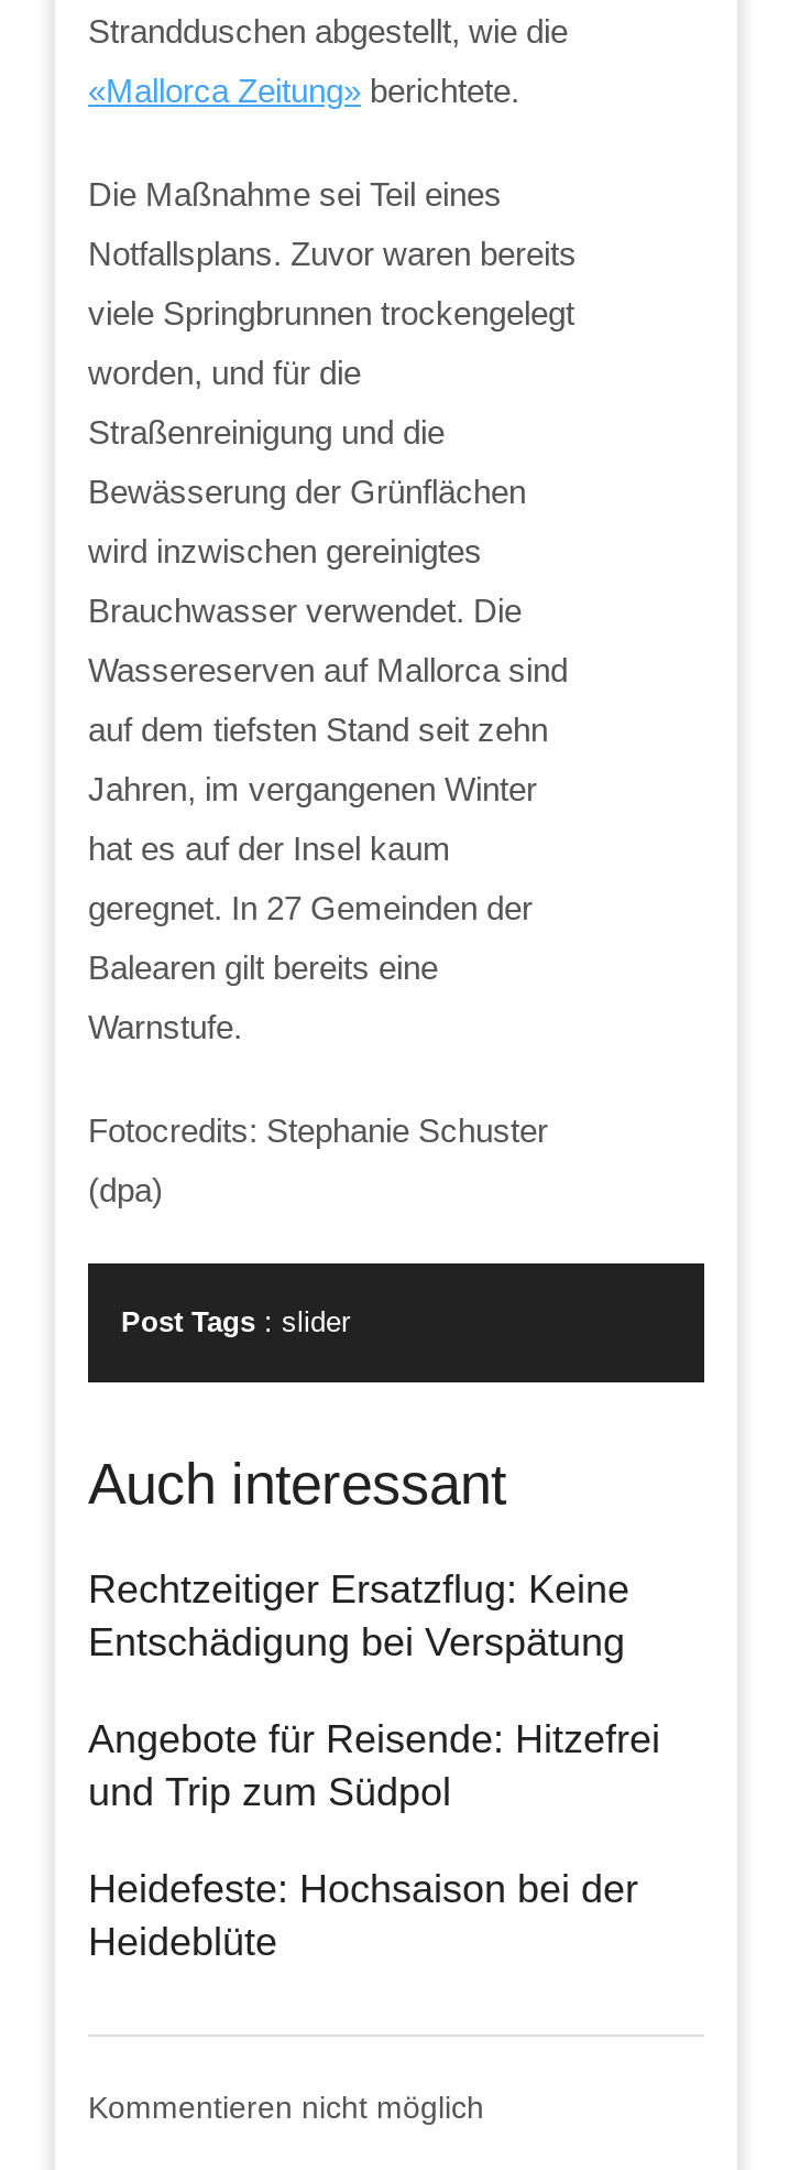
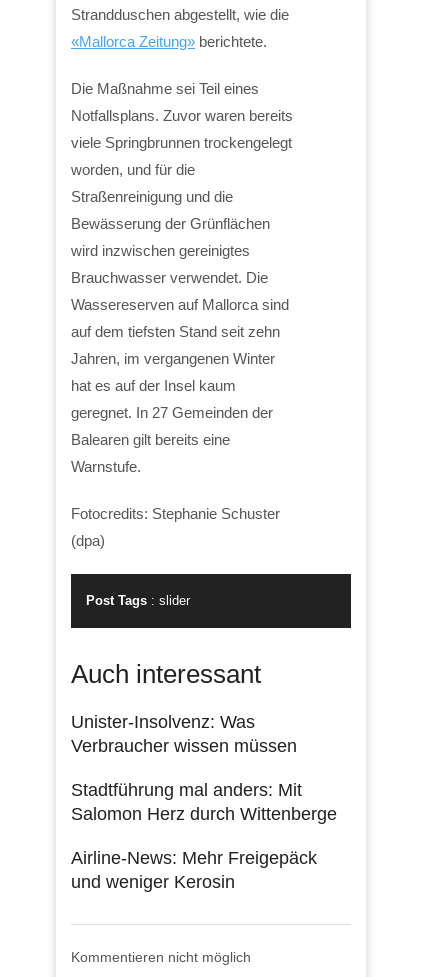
- Rechtzeitiger Ersatzflug: Keine
- Entschädigung bei Verspätung
+ Unister-Insolvenz: Was
+ Verbraucher wissen müssen

- Angebote für Reisende: Hitzefrei
- und Trip zum Südpol
+ Stadtführung mal anders: Mit
+ Salomon Herz durch Wittenberge

- Heidefeste: Hochsaison bei der
- Heideblüte
+ Airline-News: Mehr Freigepäck
+ und weniger Kerosin
